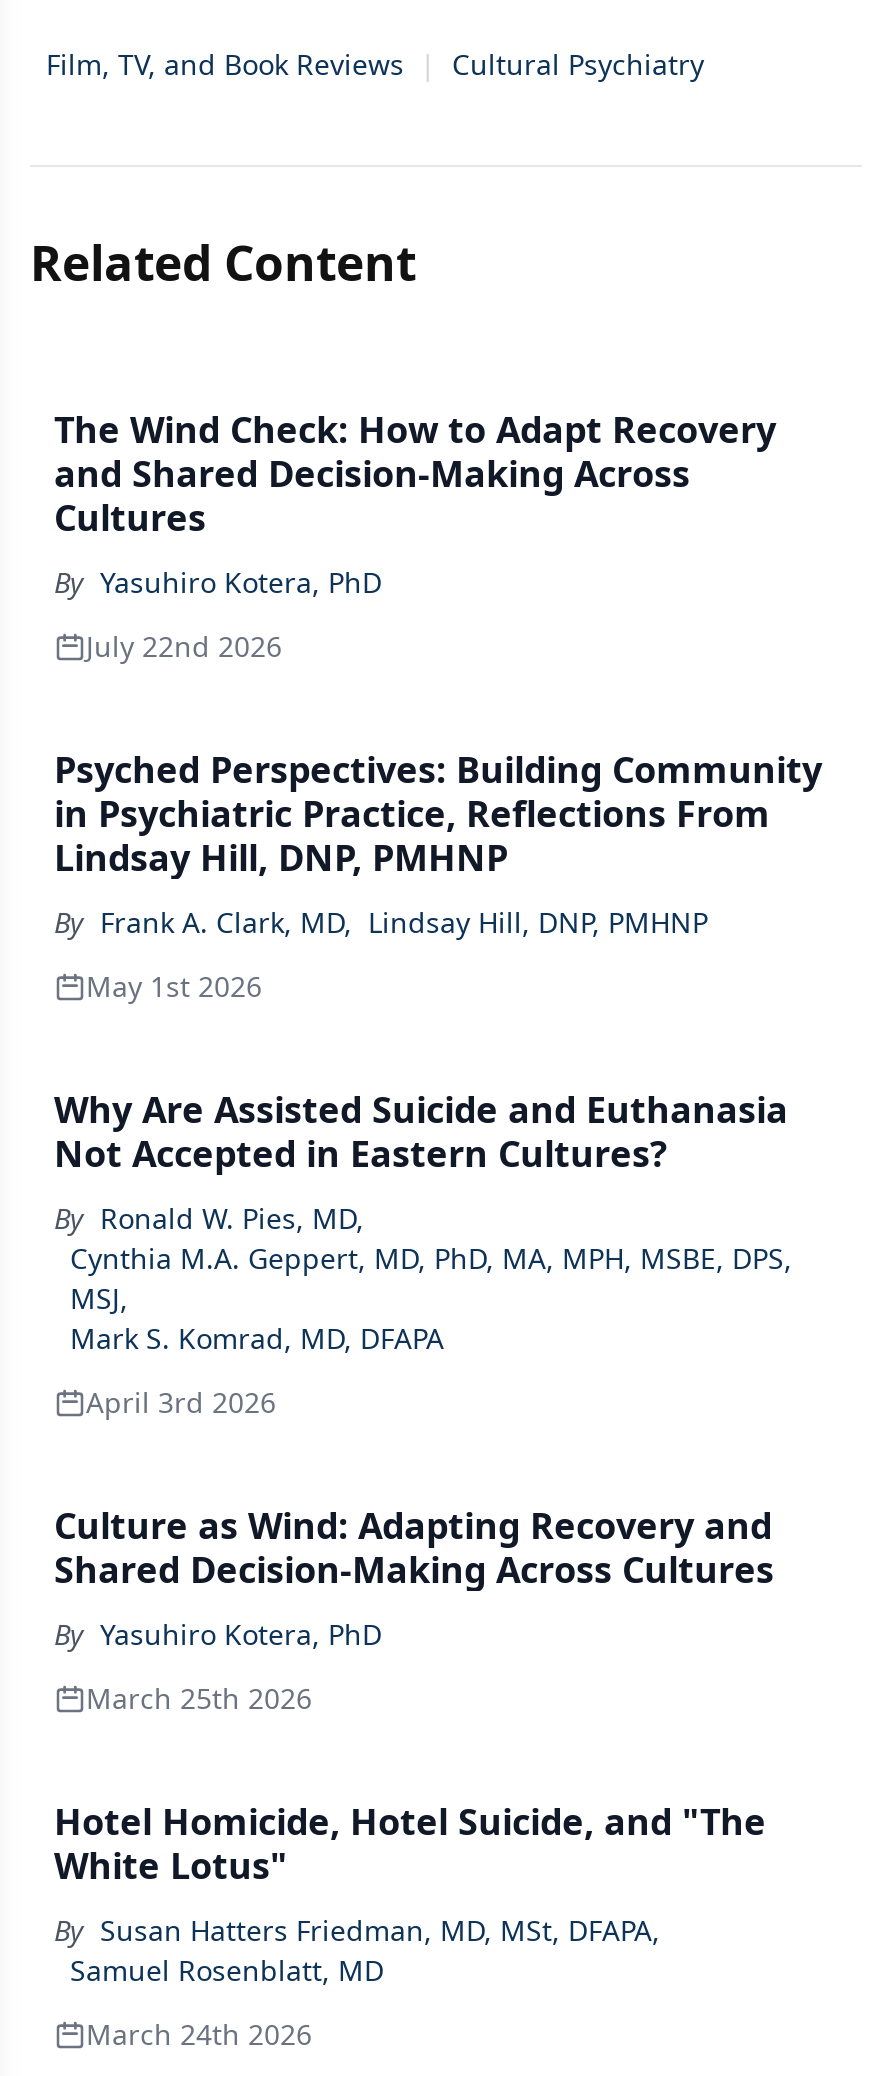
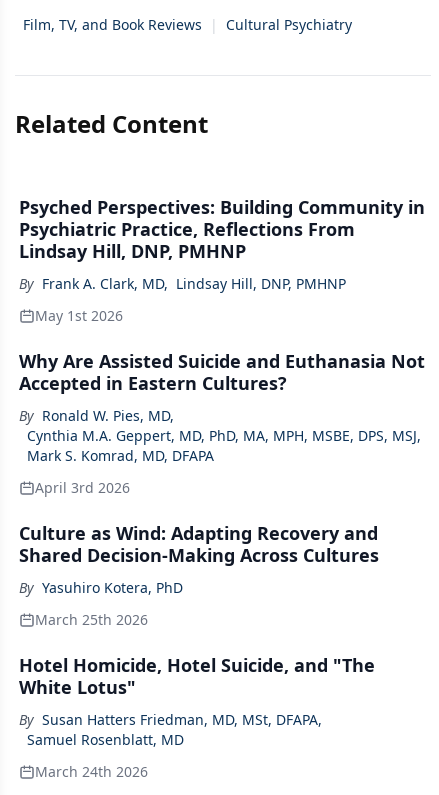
- The Wind Check: How to Adapt Recovery
- and Shared Decision-Making Across
- Cultures
- By Yasuhiro Kotera, PhD
- July 22nd 2026
- Psyched Perspectives: Building Community
- in Psychiatric Practice, Reflections From
+ Psyched Perspectives: Building Community in
+ Psychiatric Practice, Reflections From
